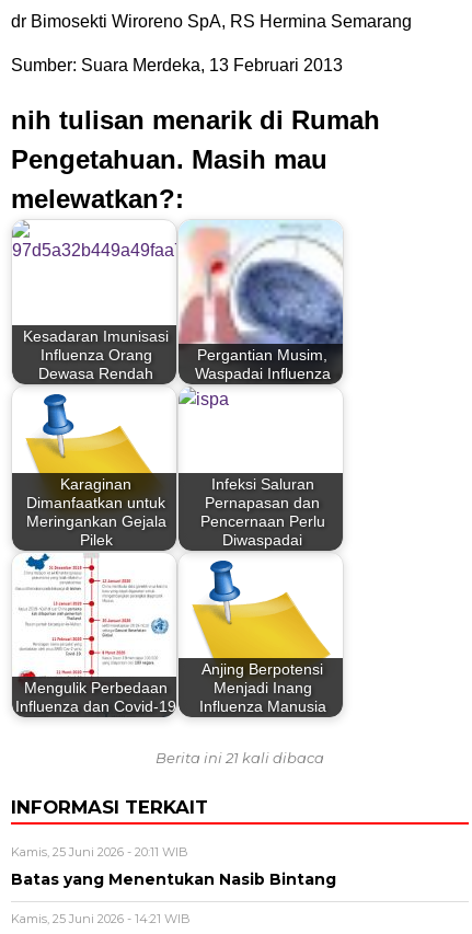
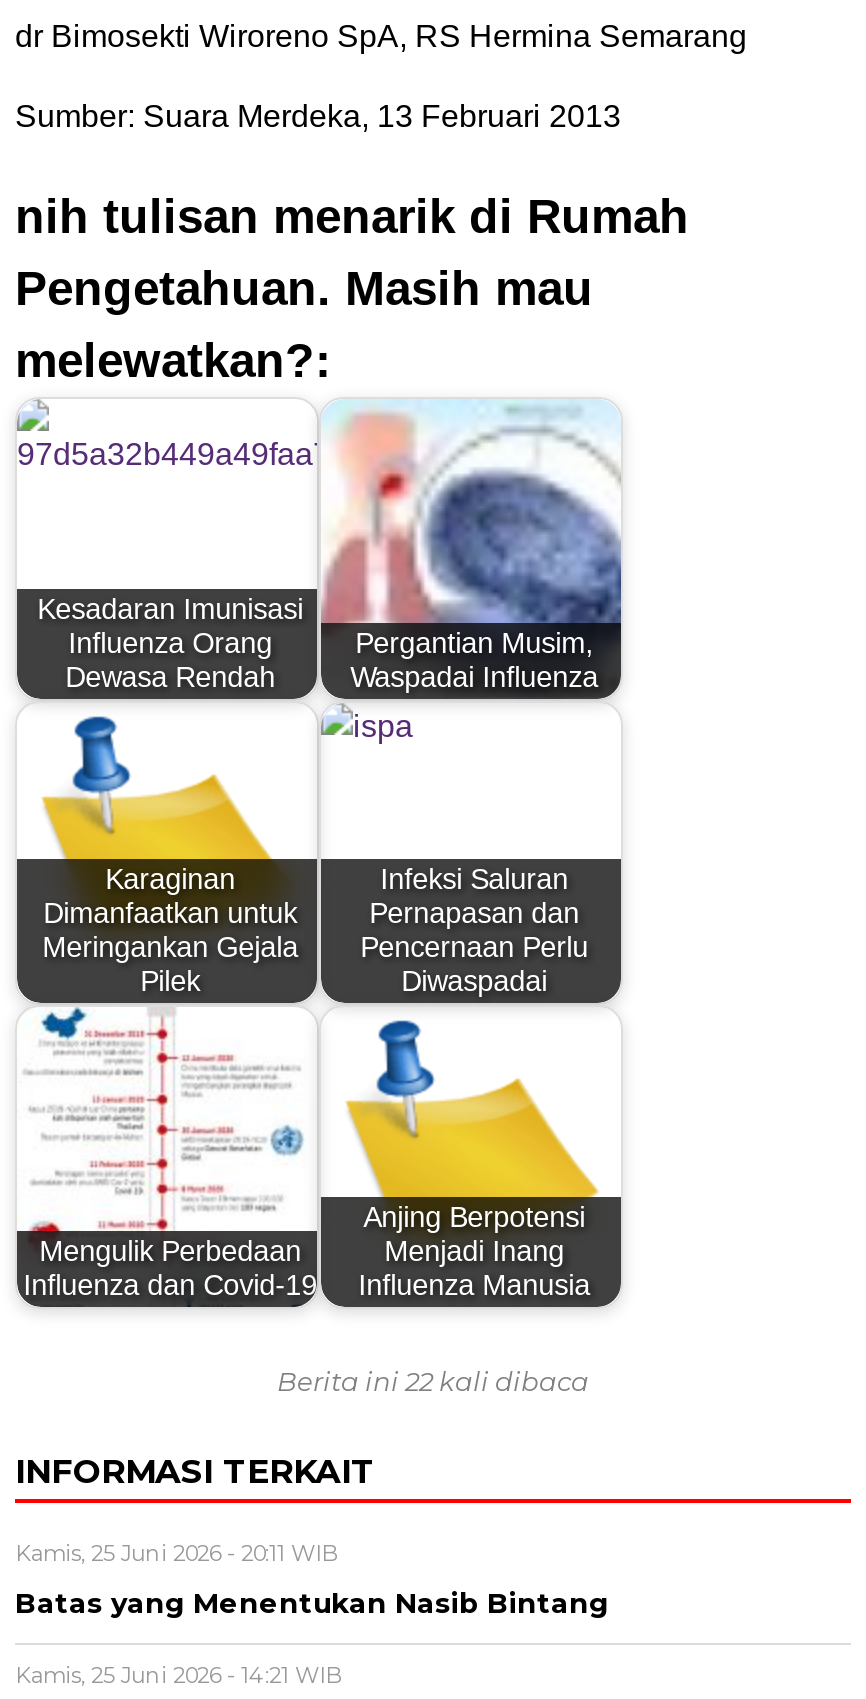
- Berita ini 21 kali dibaca
+ Berita ini 22 kali dibaca
